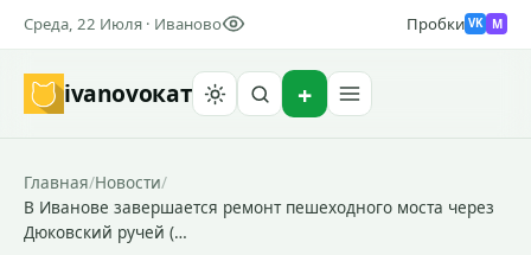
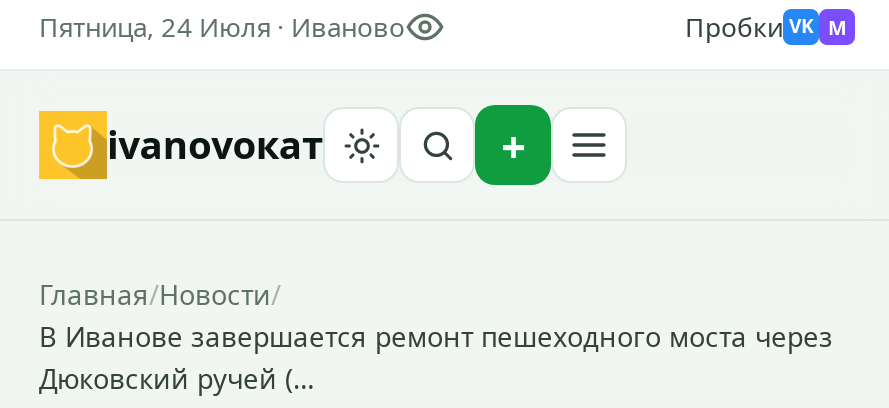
- Среда, 22 Июля · Иваново
+ Пятница, 24 Июля · Иваново
